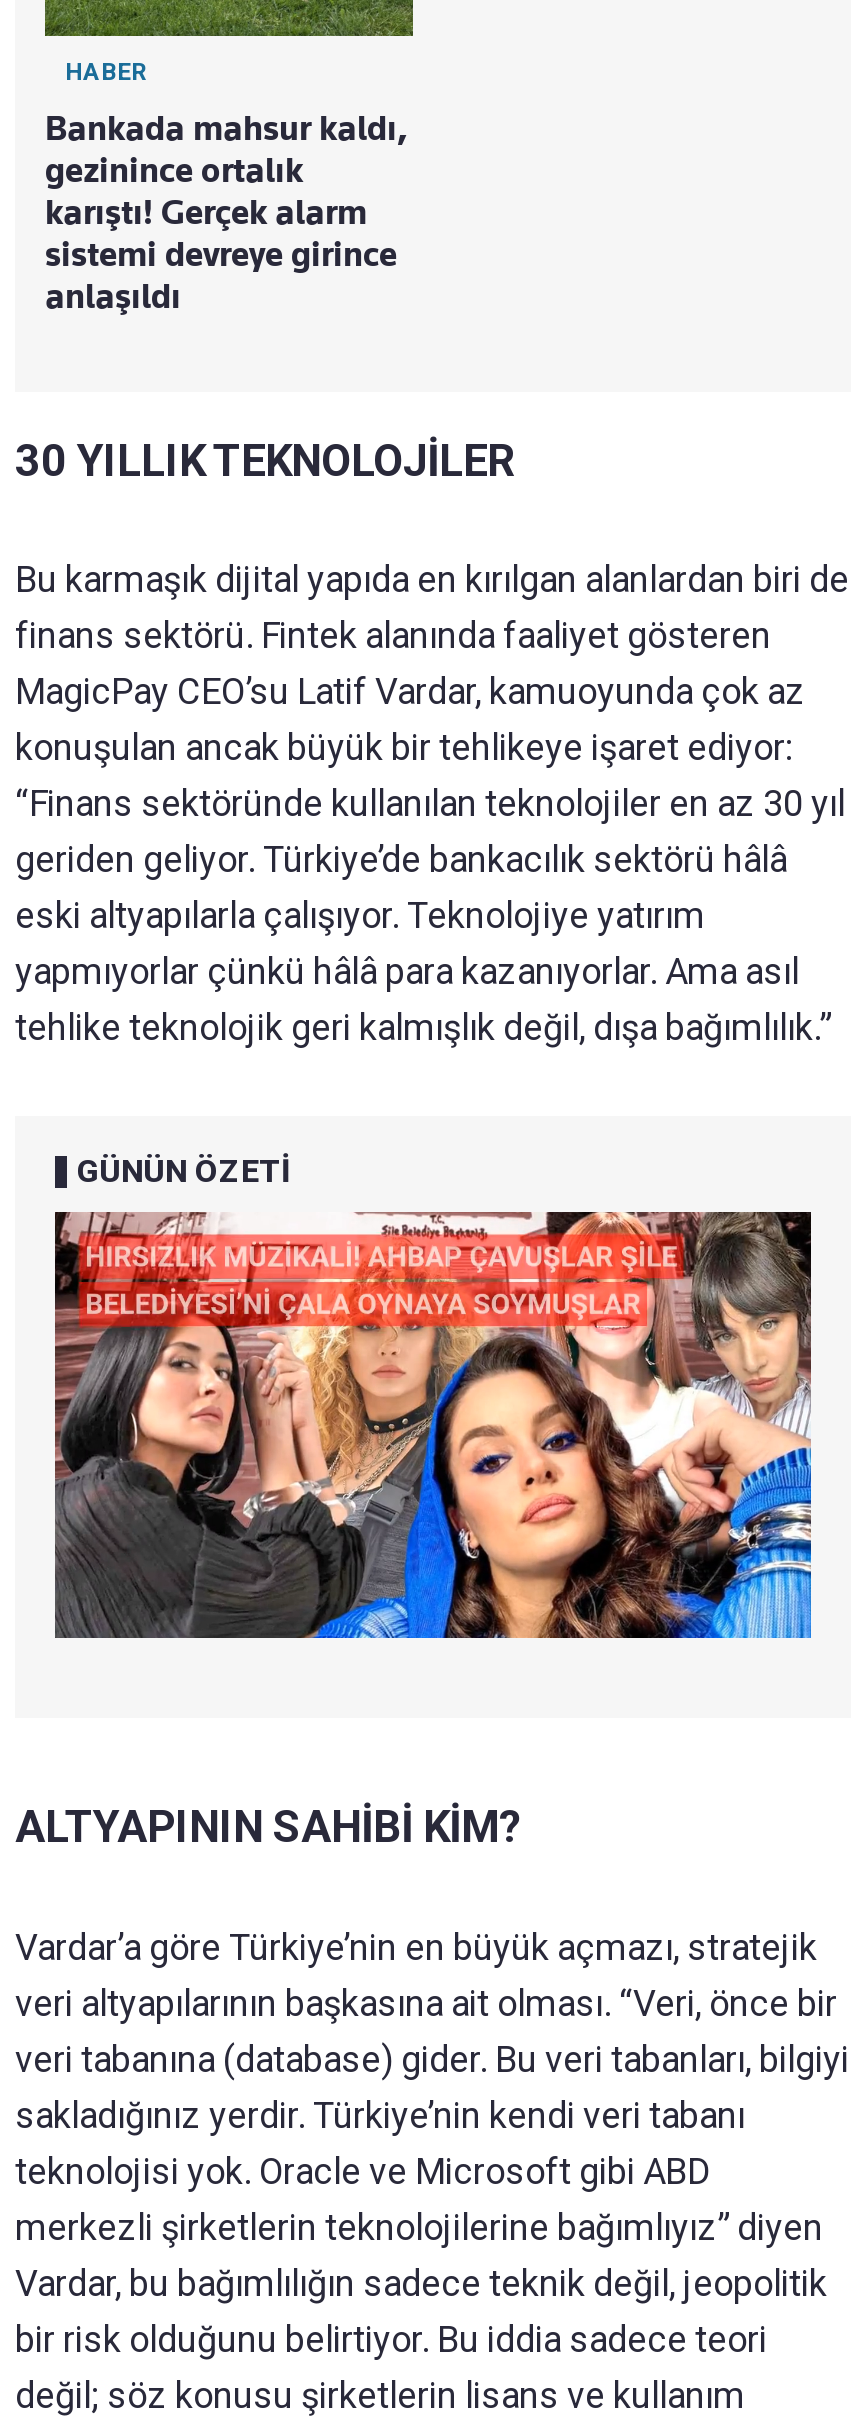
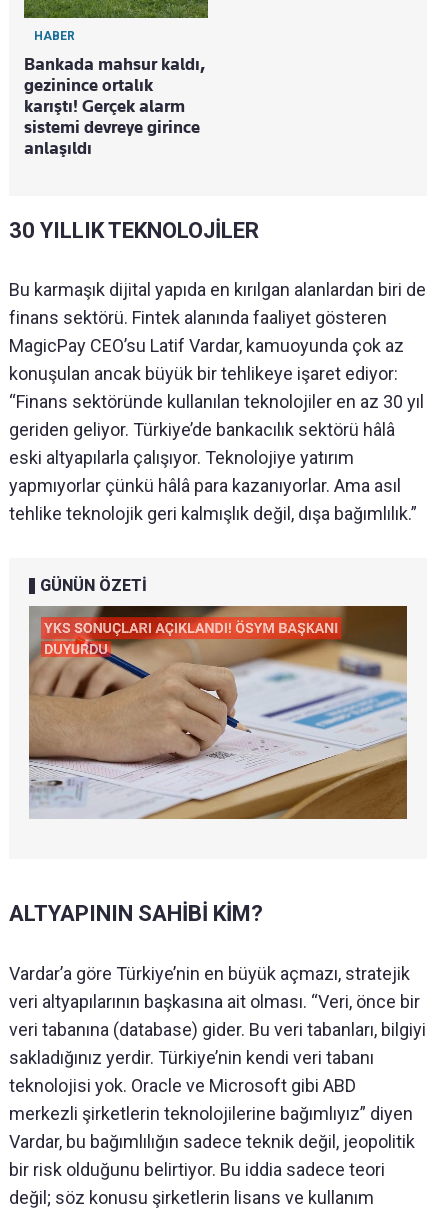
- [image]
+ [image]
